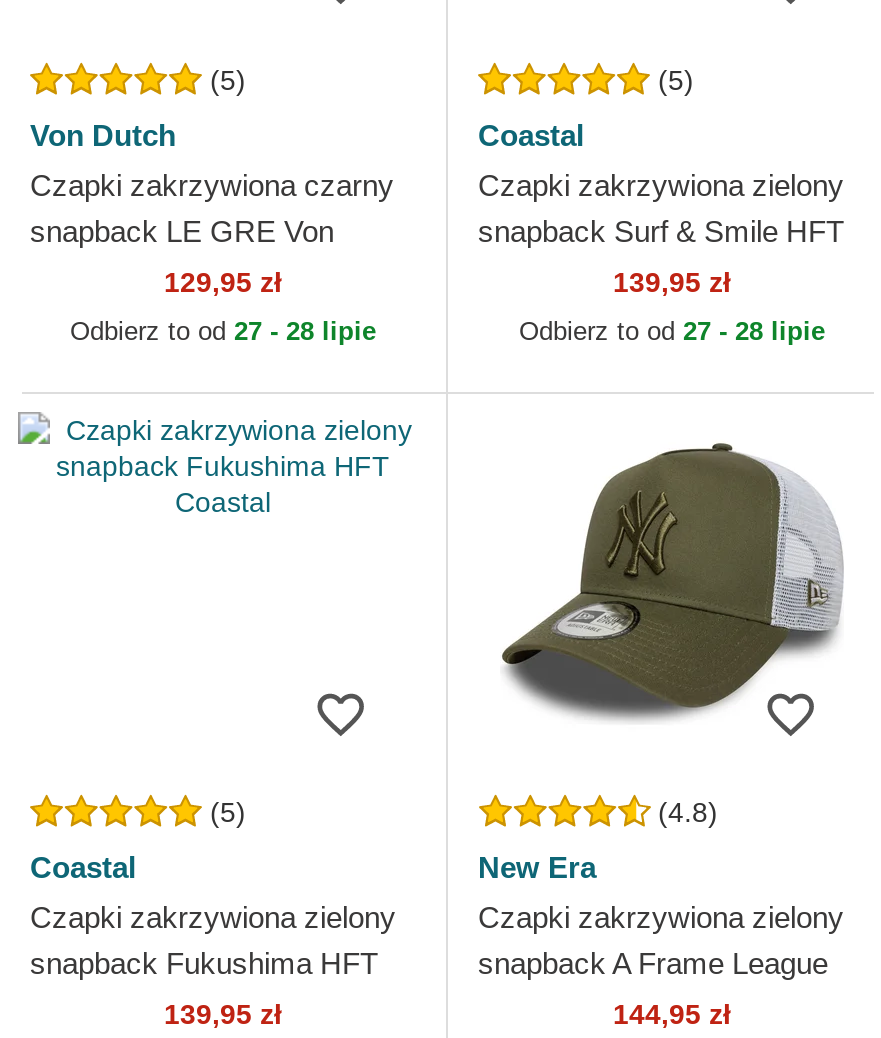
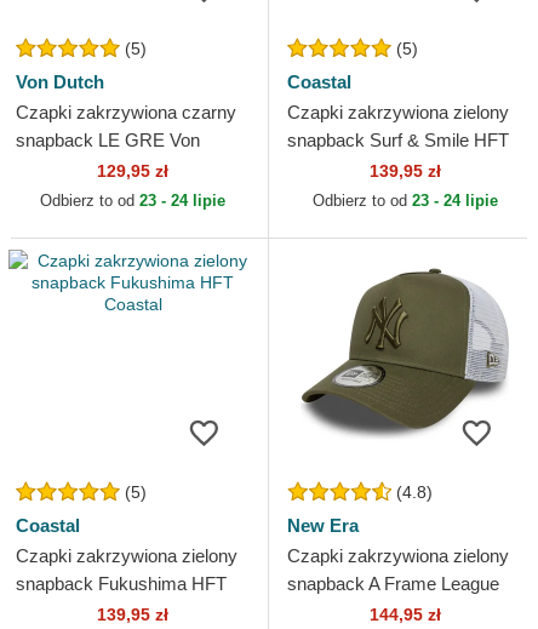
- Odbierz to od 27 - 28 lipie
+ Odbierz to od 23 - 24 lipie

- Odbierz to od 27 - 28 lipie
+ Odbierz to od 23 - 24 lipie
